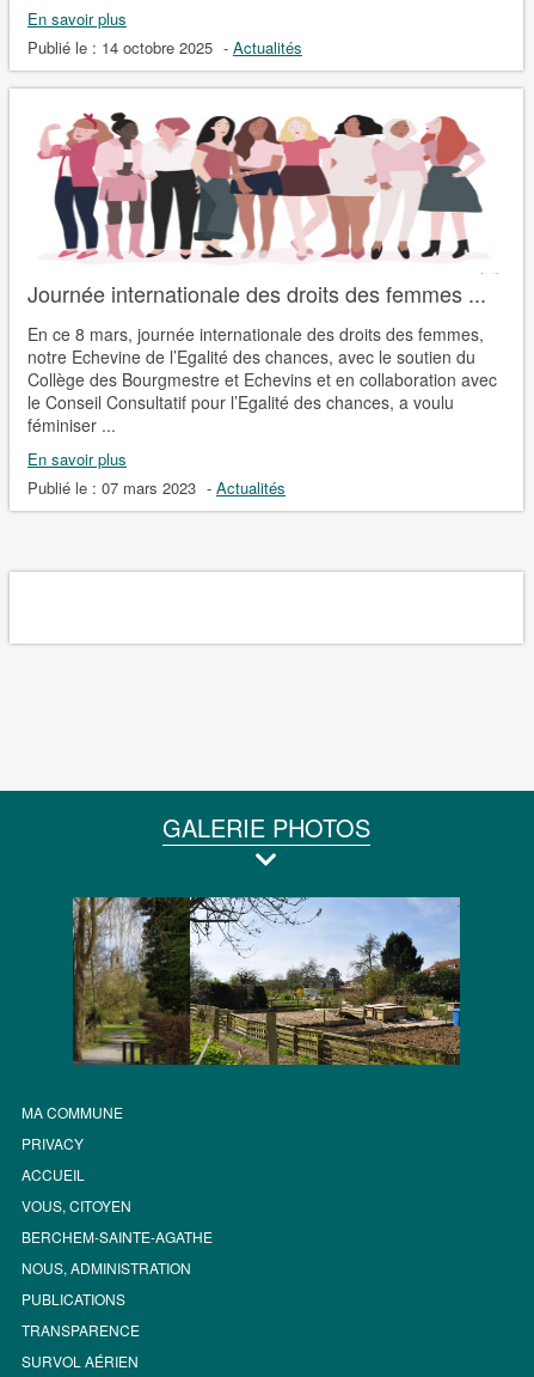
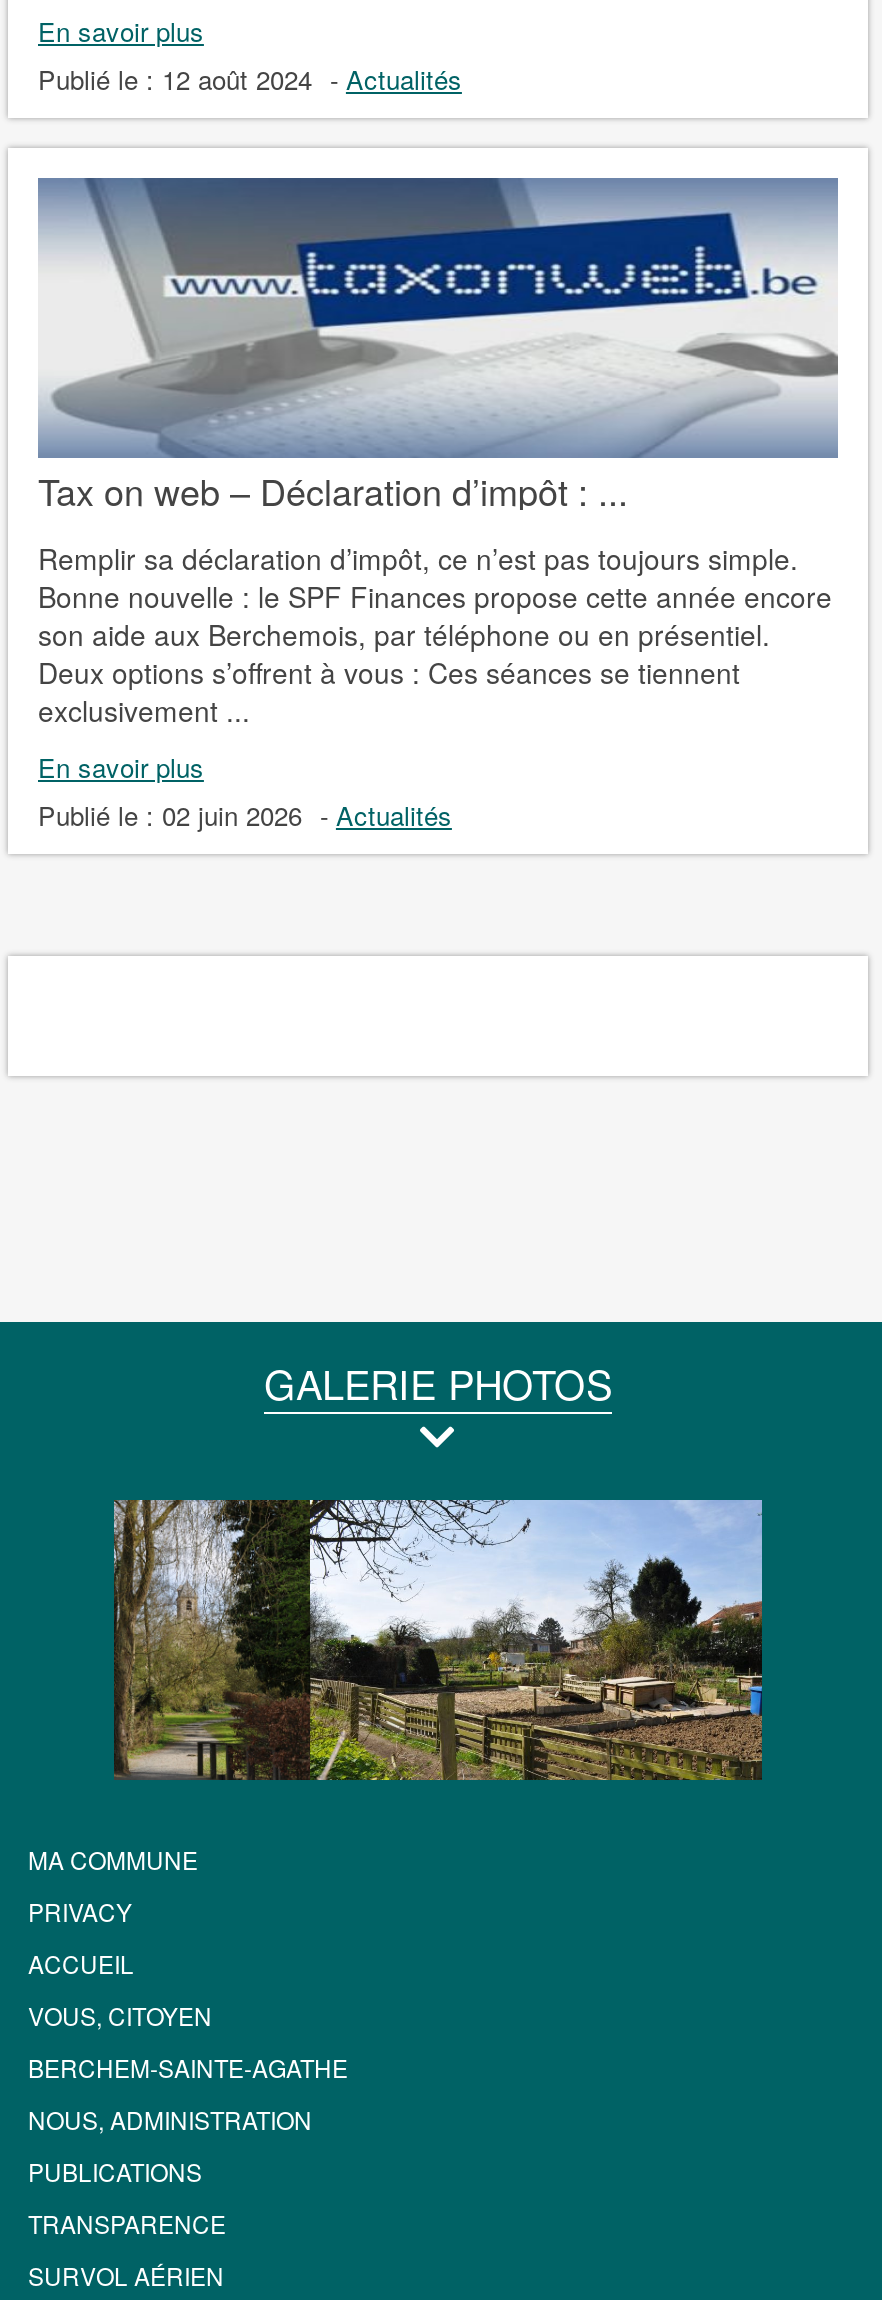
- Publié le : 14 octobre 2025 - Actualités
+ Publié le : 12 août 2024 - Actualités

- [image]
- Journée internationale des droits des femmes ...
- En ce 8 mars, journée internationale des droits des femmes,
- notre Echevine de l’Egalité des chances, avec le soutien du
- Collège des Bourgmestre et Echevins et en collaboration avec
- le Conseil Consultatif pour l’Egalité des chances, a voulu
- féminiser ...
+ [image]
+ Tax on web – Déclaration d’impôt : ...
+ Remplir sa déclaration d’impôt, ce n’est pas toujours simple.
+ Bonne nouvelle : le SPF Finances propose cette année encore
+ son aide aux Berchemois, par téléphone ou en présentiel.
+ Deux options s’offrent à vous : Ces séances se tiennent
+ exclusivement ...

- Publié le : 07 mars 2023 - Actualités
+ Publié le : 02 juin 2026 - Actualités
